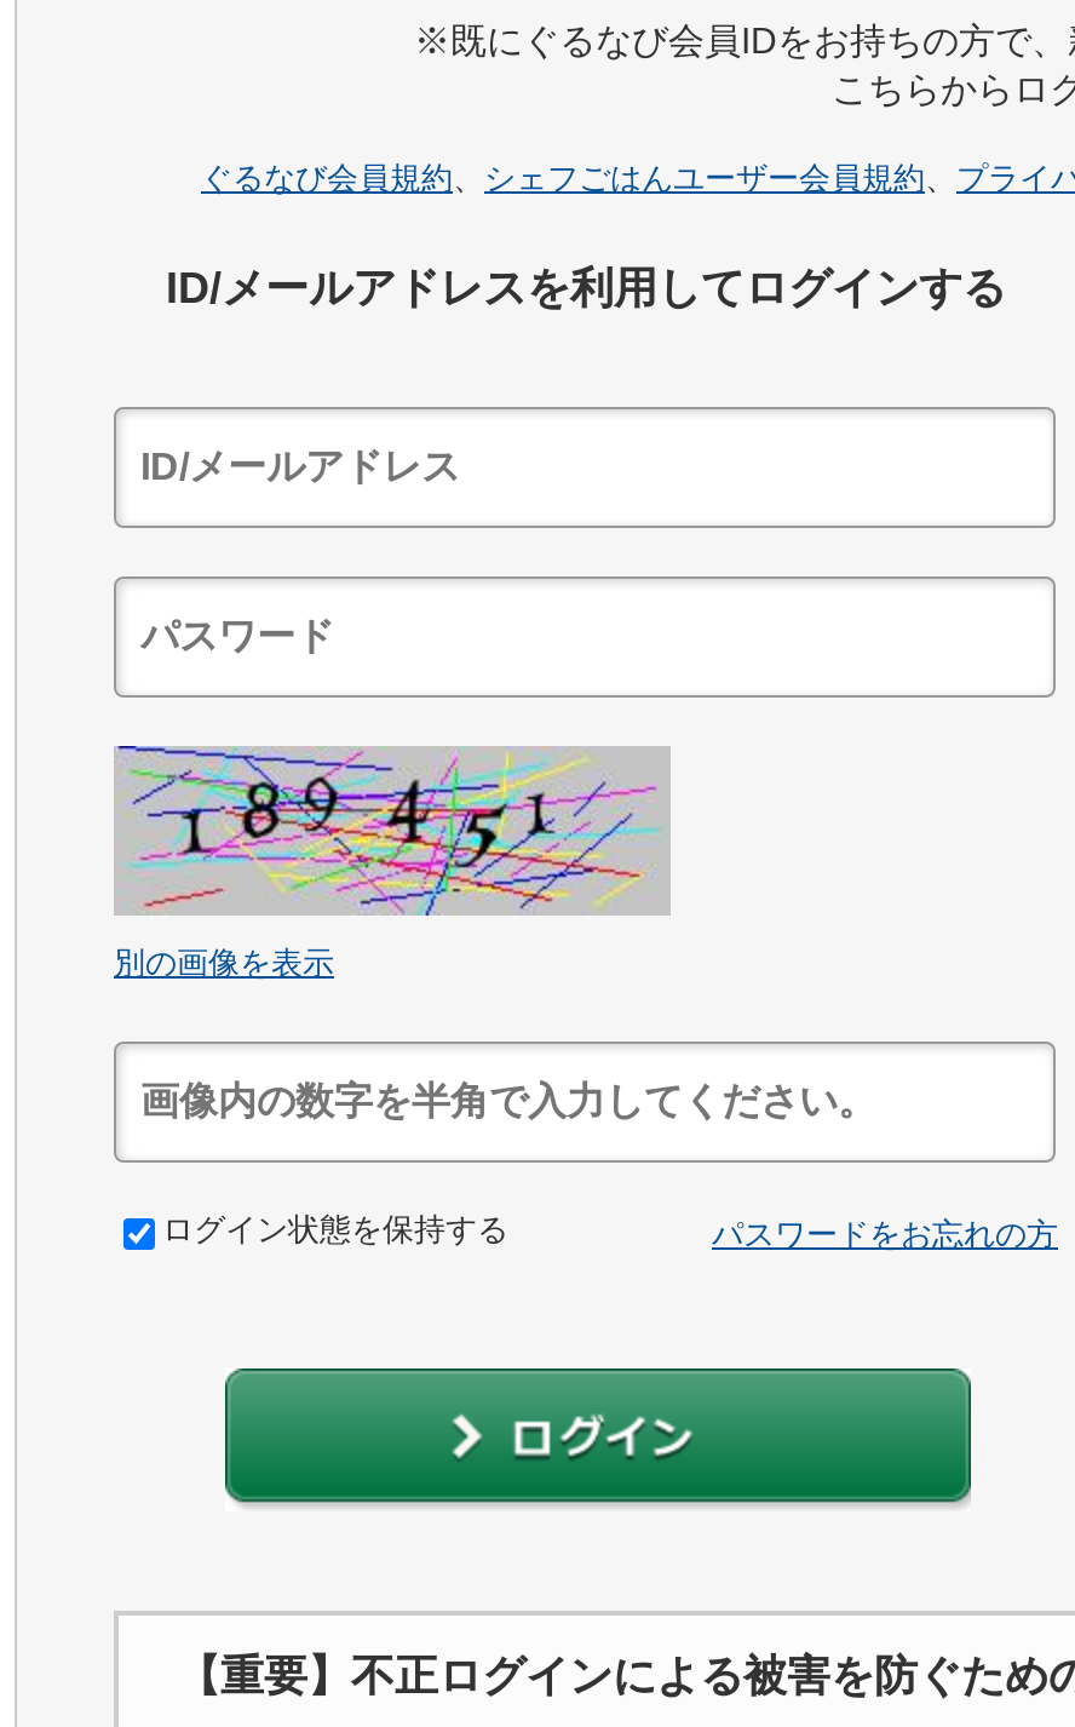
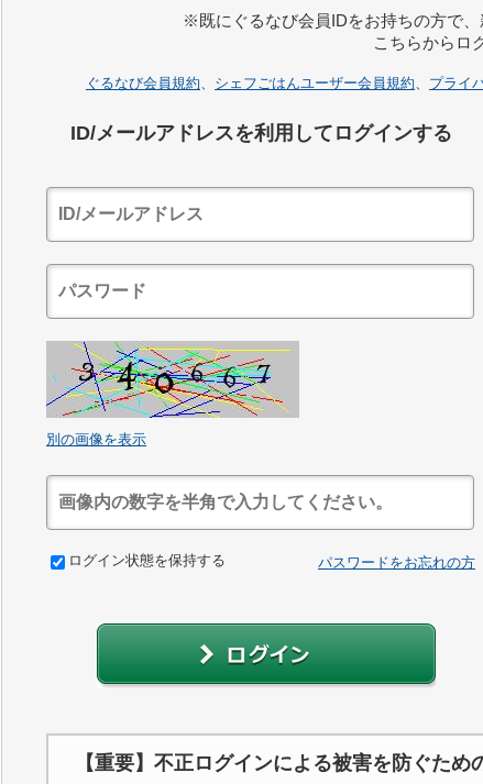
- [image]
+ [image]
